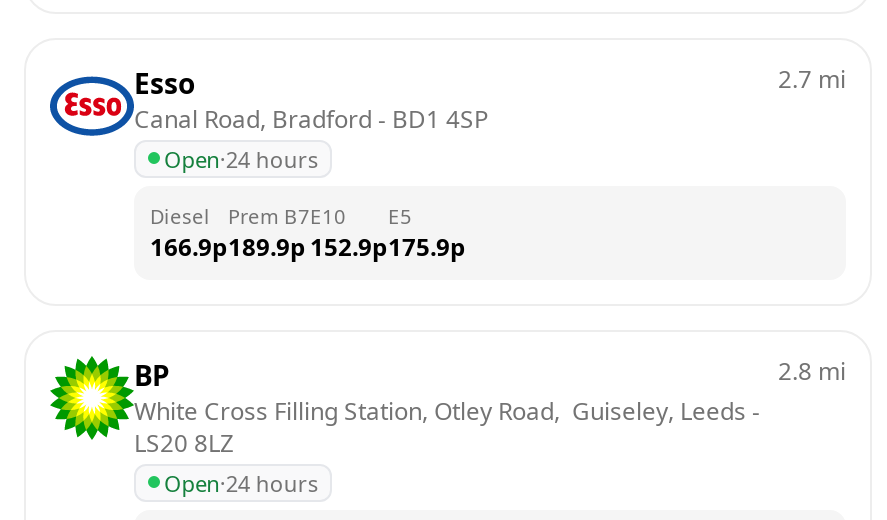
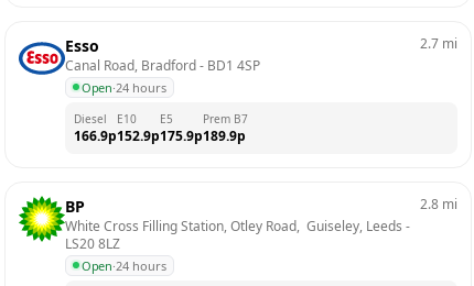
- Prem B7
- 189.9p

+ Prem B7
+ 189.9p
